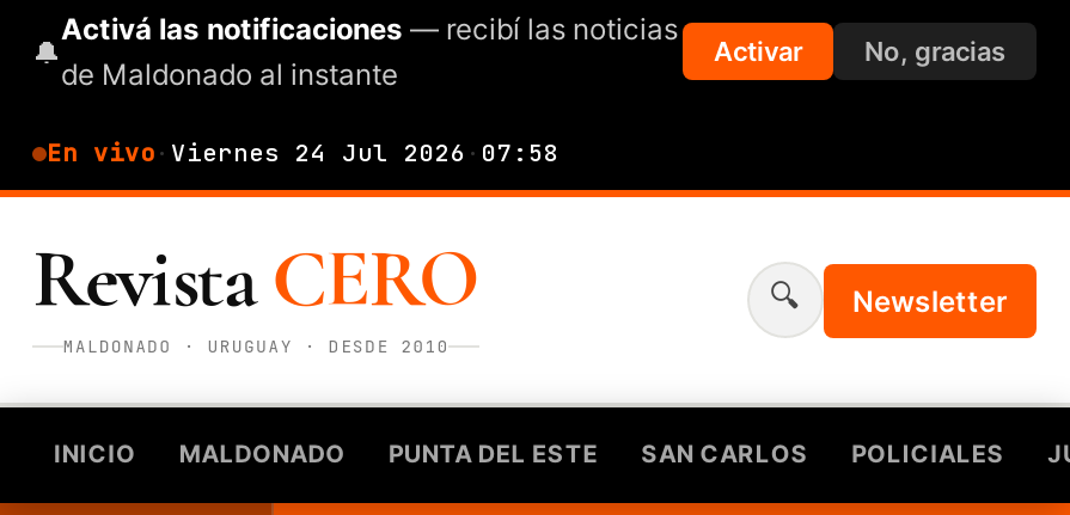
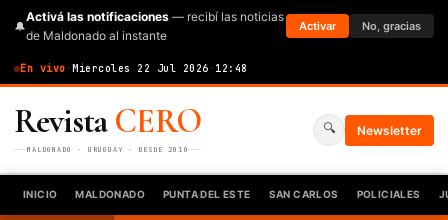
- En vivo · Viernes 24 Jul 2026 · 07:58
+ En vivo · Miercoles 22 Jul 2026 · 12:48
